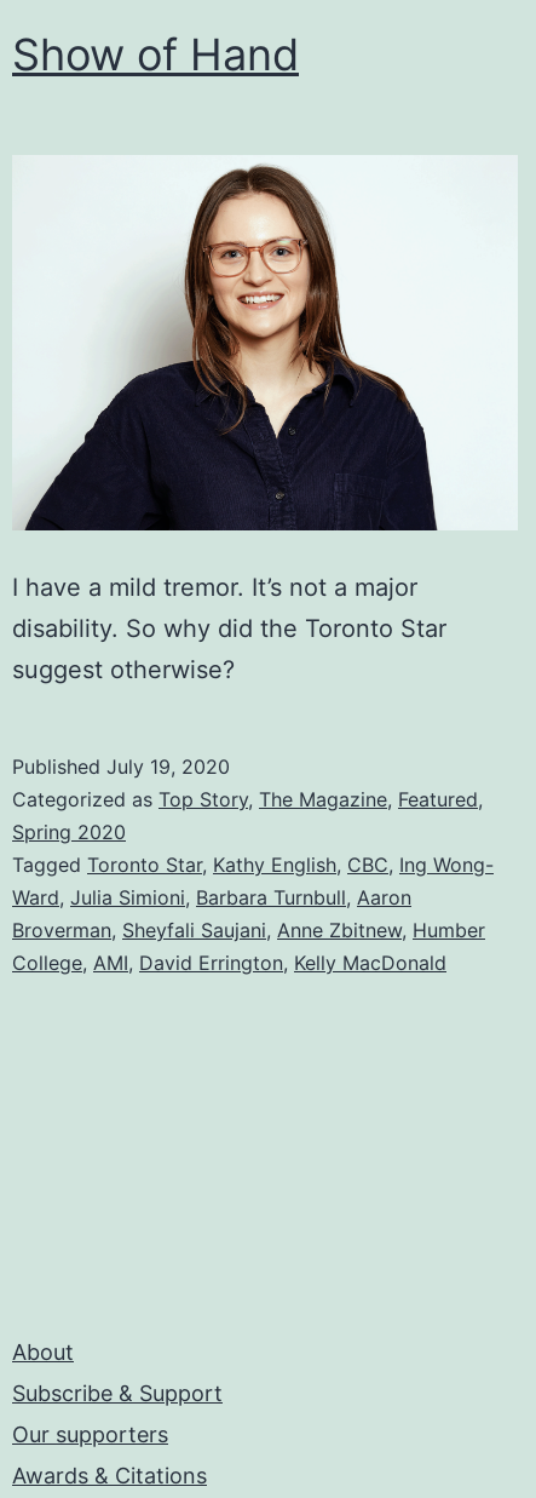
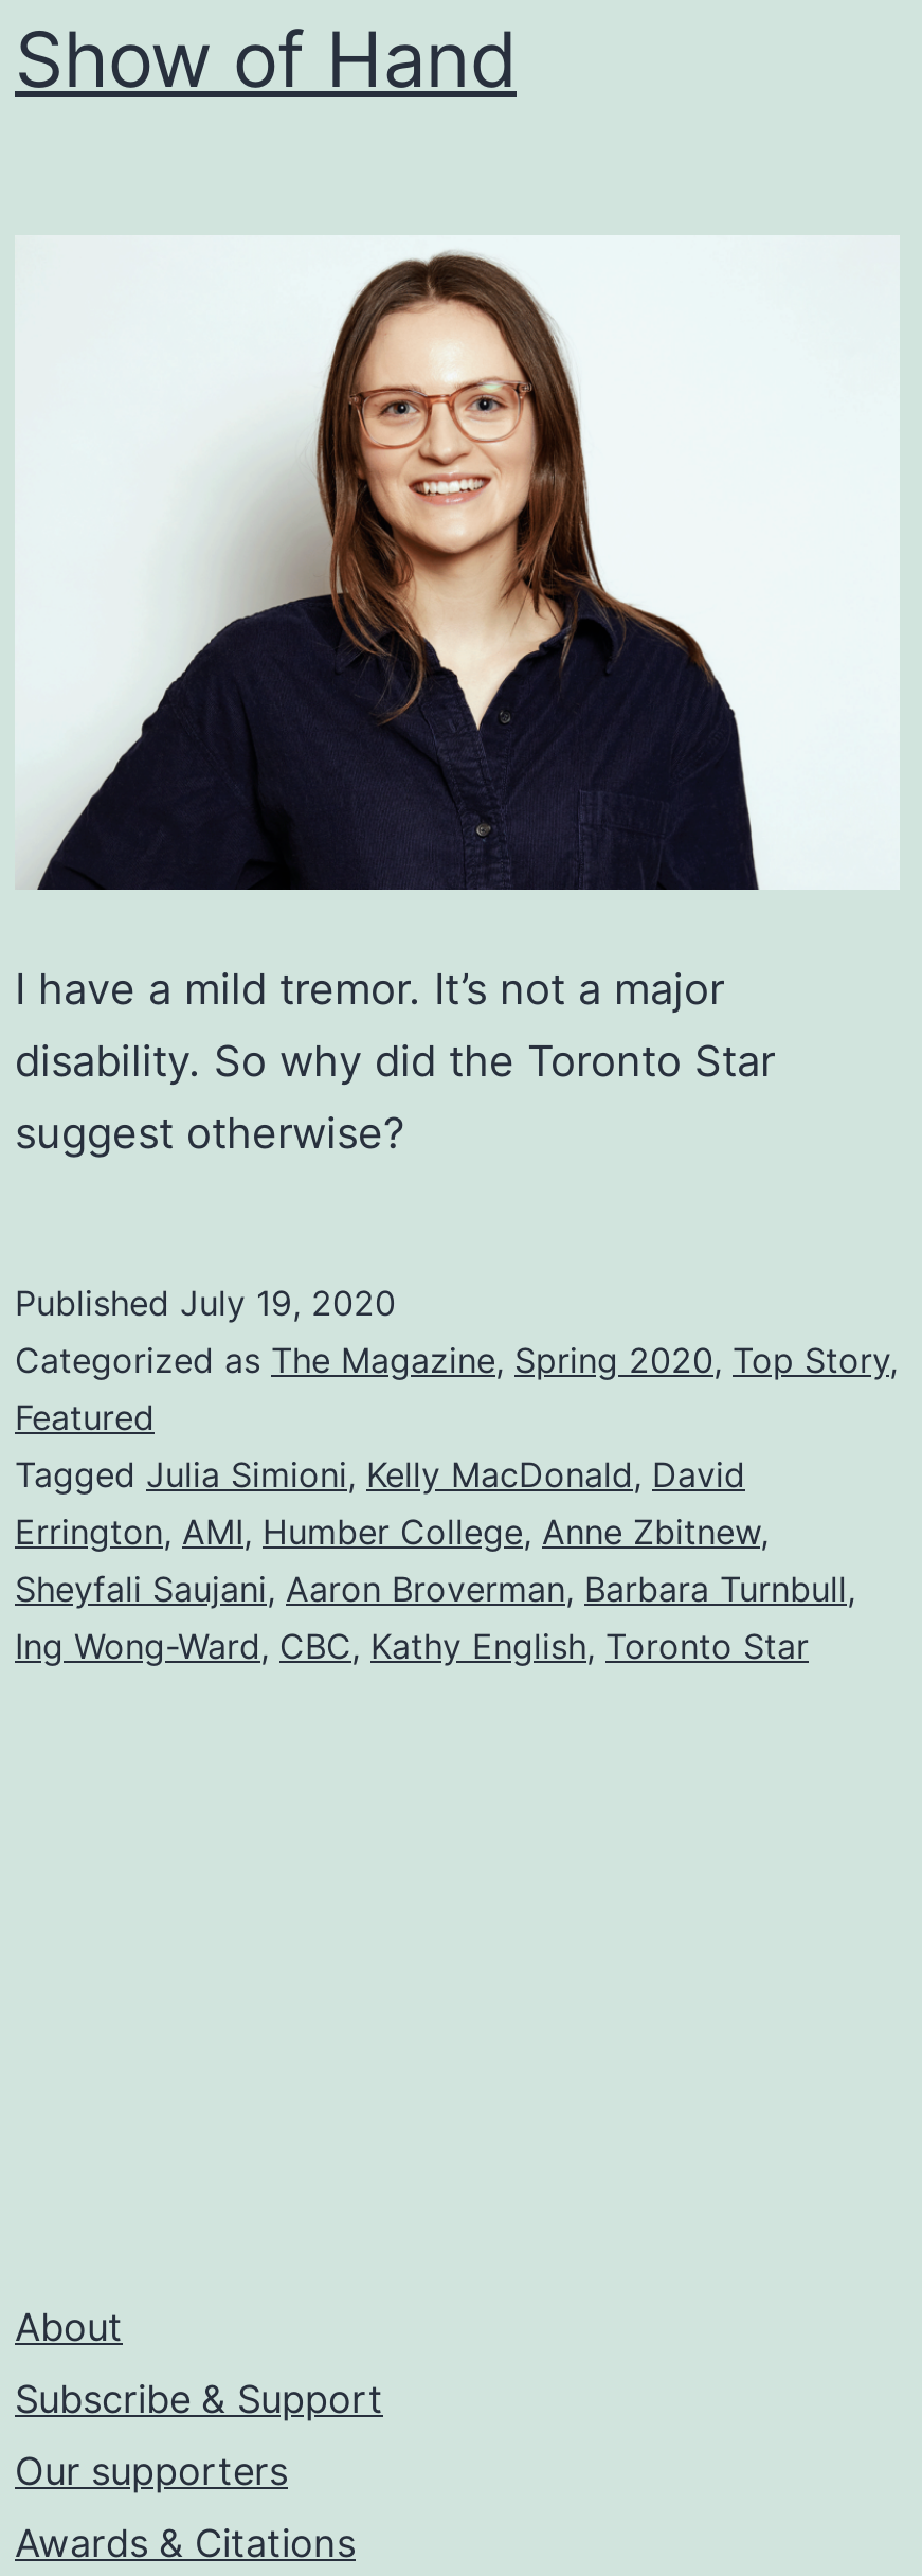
- Categorized as Top Story, The Magazine, Featured,
- Spring 2020
- Tagged Toronto Star, Kathy English, CBC, Ing Wong-
- Ward, Julia Simioni, Barbara Turnbull, Aaron
- Broverman, Sheyfali Saujani, Anne Zbitnew, Humber
- College, AMI, David Errington, Kelly MacDonald
+ Categorized as The Magazine, Spring 2020, Top Story,
+ Featured
+ Tagged Julia Simioni, Kelly MacDonald, David
+ Errington, AMI, Humber College, Anne Zbitnew,
+ Sheyfali Saujani, Aaron Broverman, Barbara Turnbull,
+ Ing Wong-Ward, CBC, Kathy English, Toronto Star
